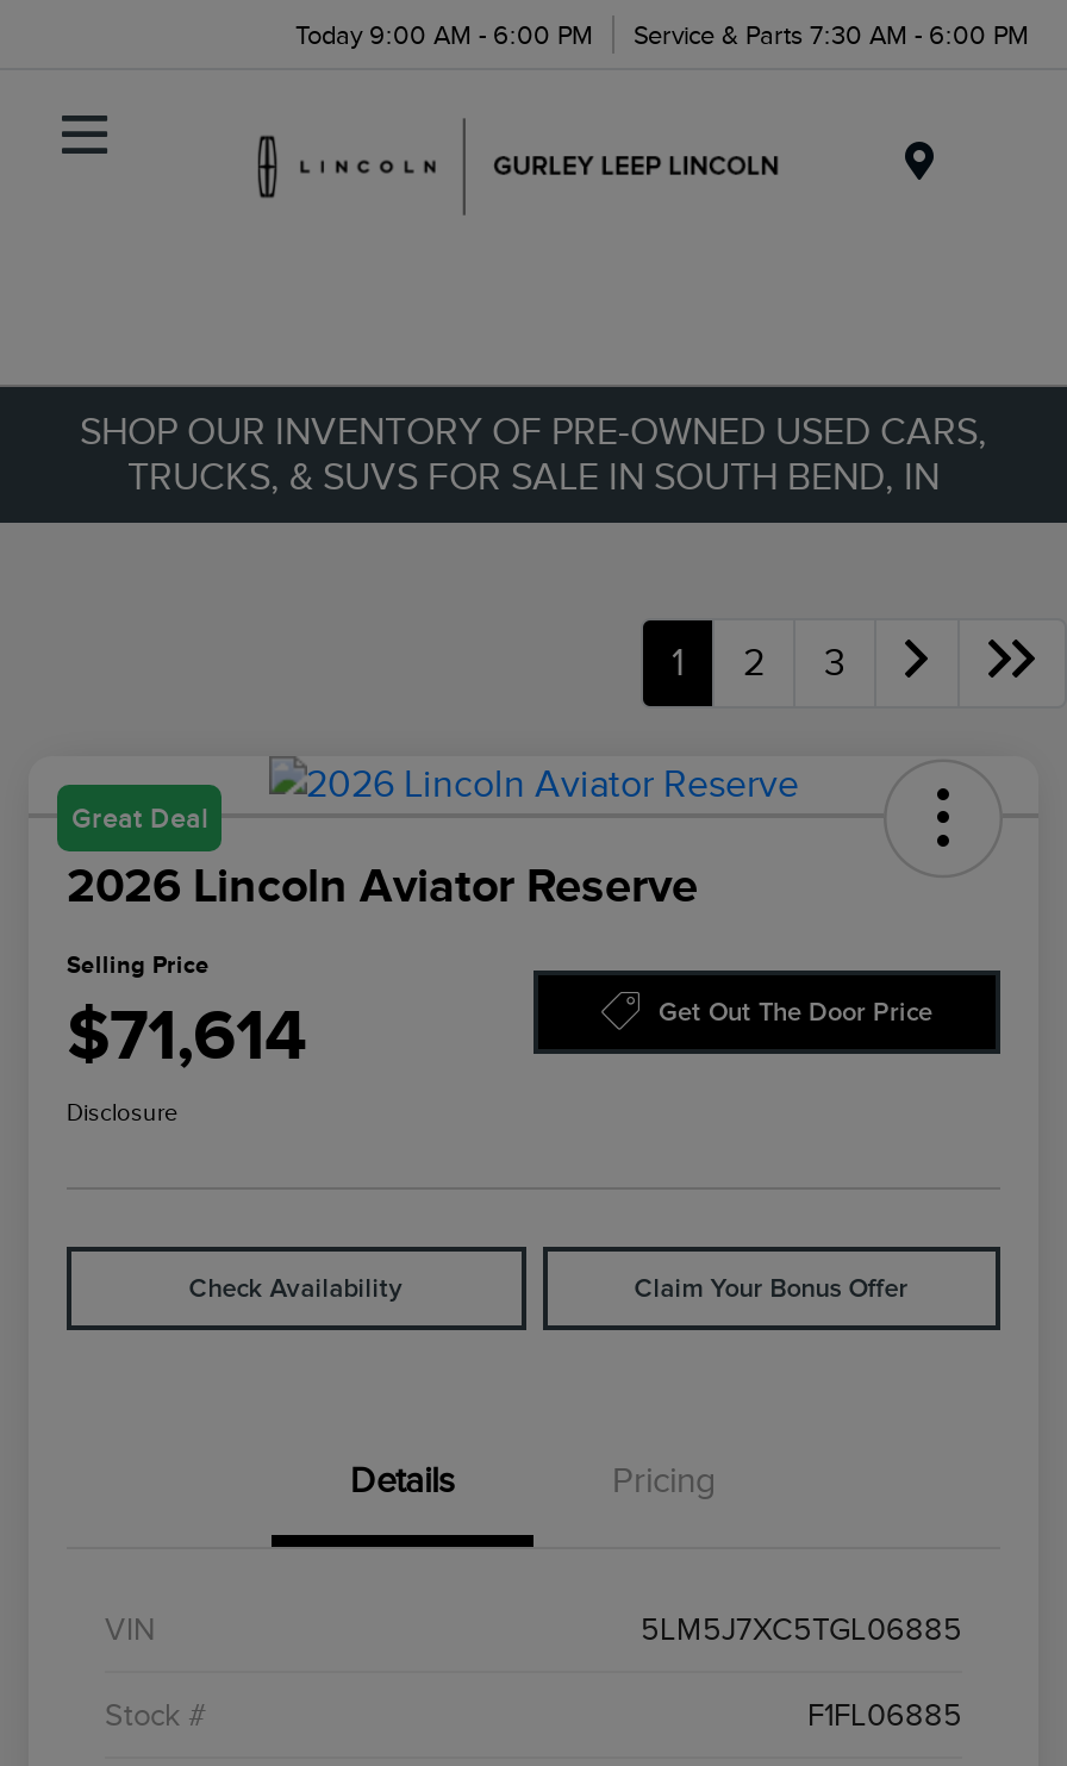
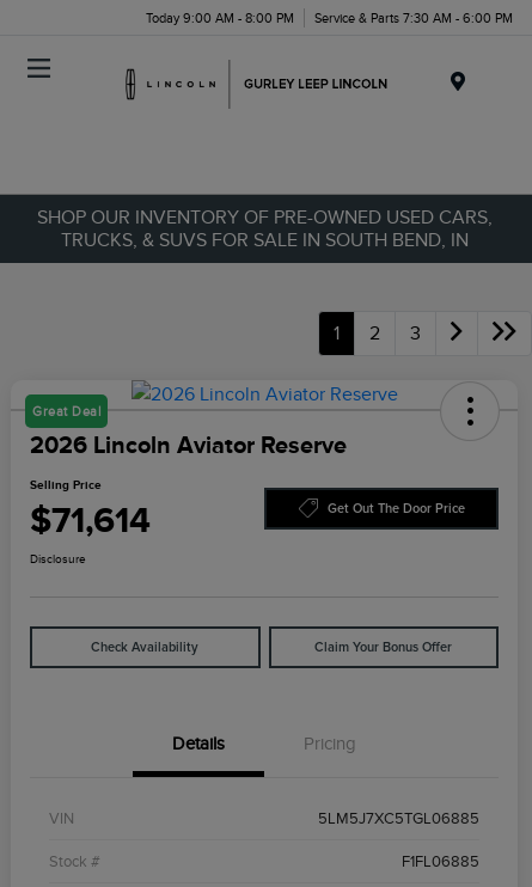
- Today 9:00 AM - 6:00 PM Service & Parts 7:30 AM - 6:00 PM
+ Today 9:00 AM - 8:00 PM Service & Parts 7:30 AM - 6:00 PM
